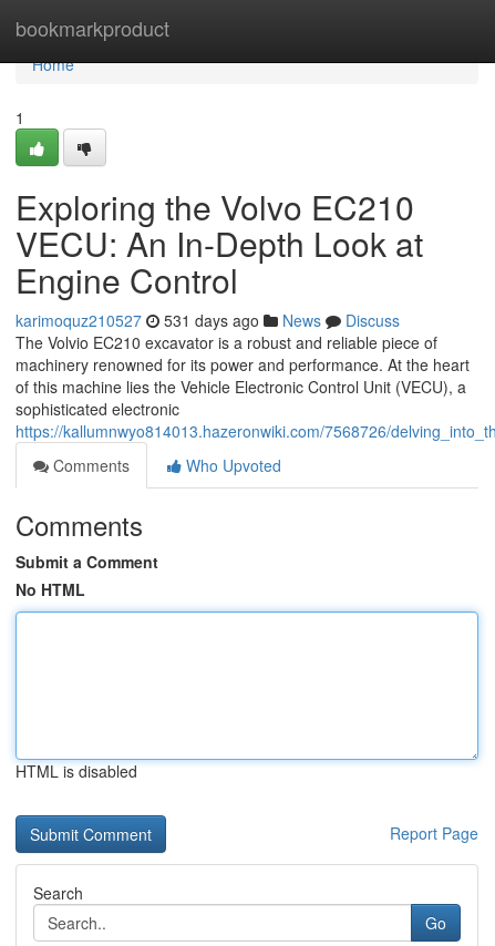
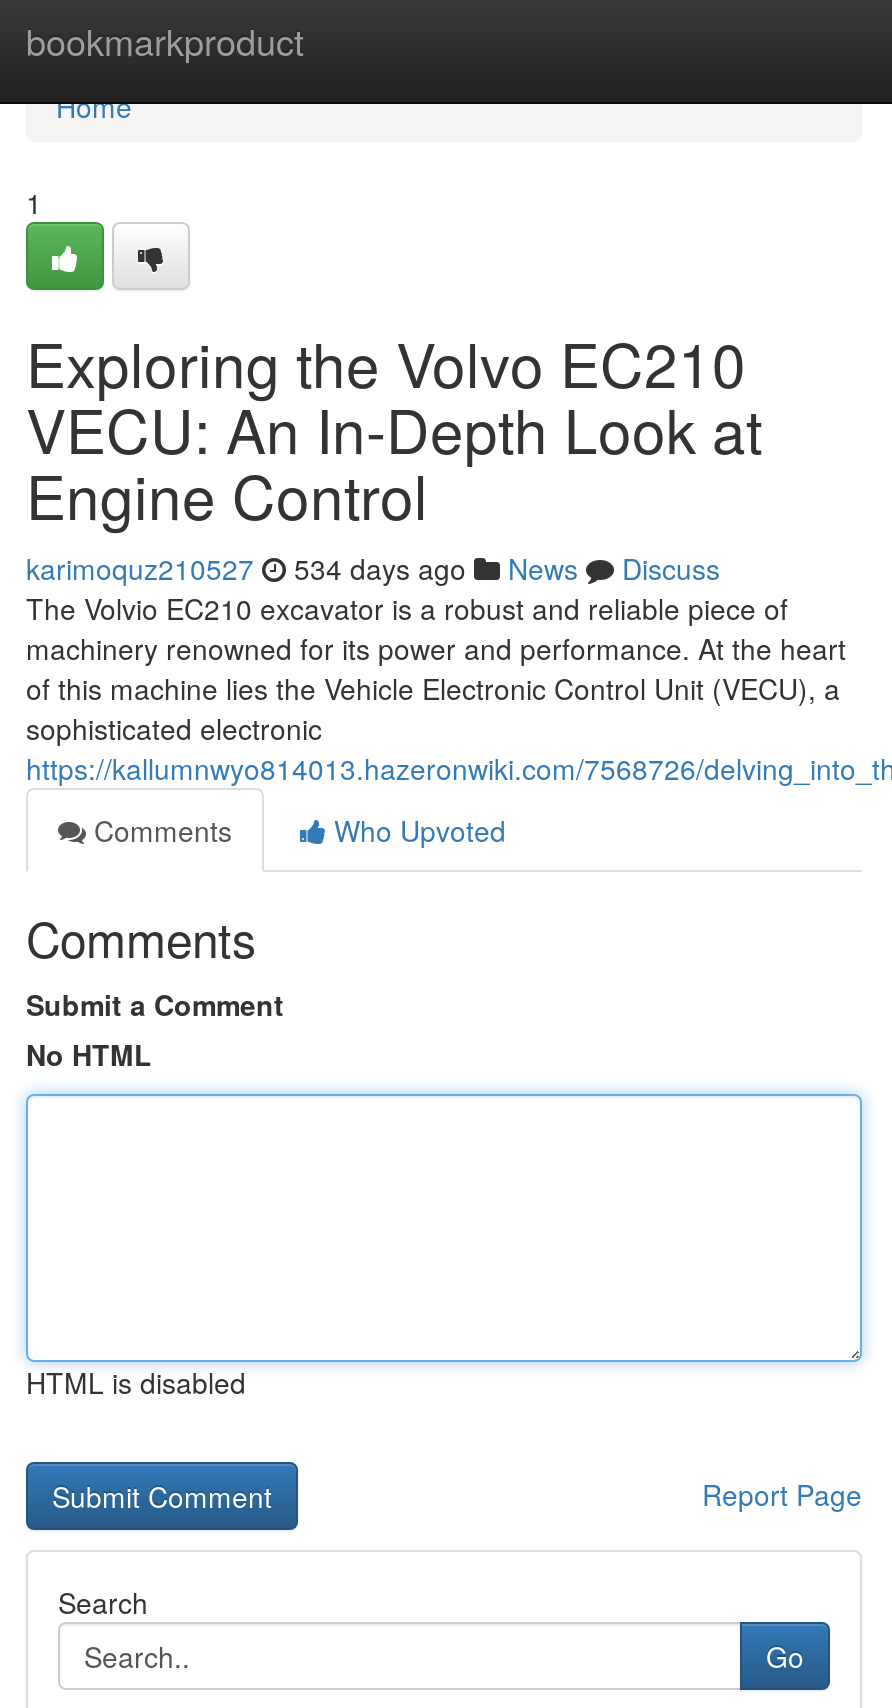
- karimoquz210527 531 days ago News Discuss
+ karimoquz210527 534 days ago News Discuss
